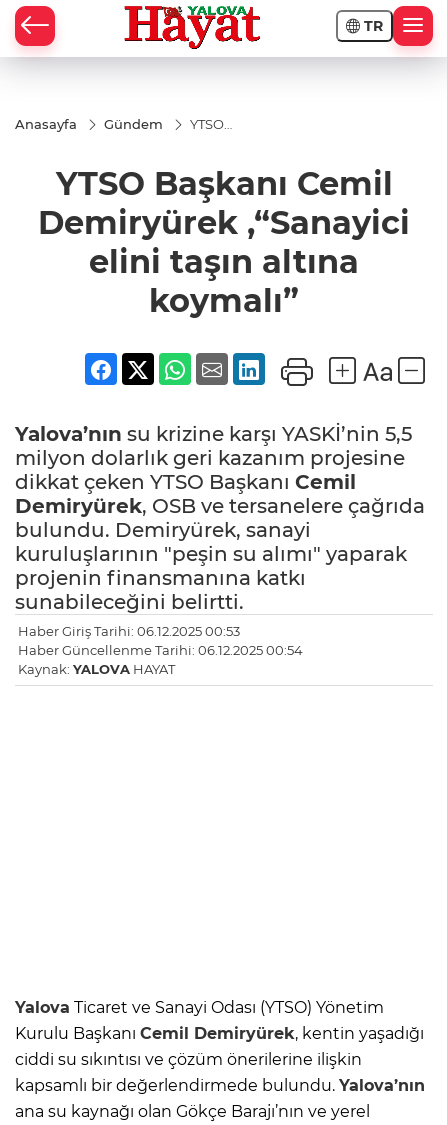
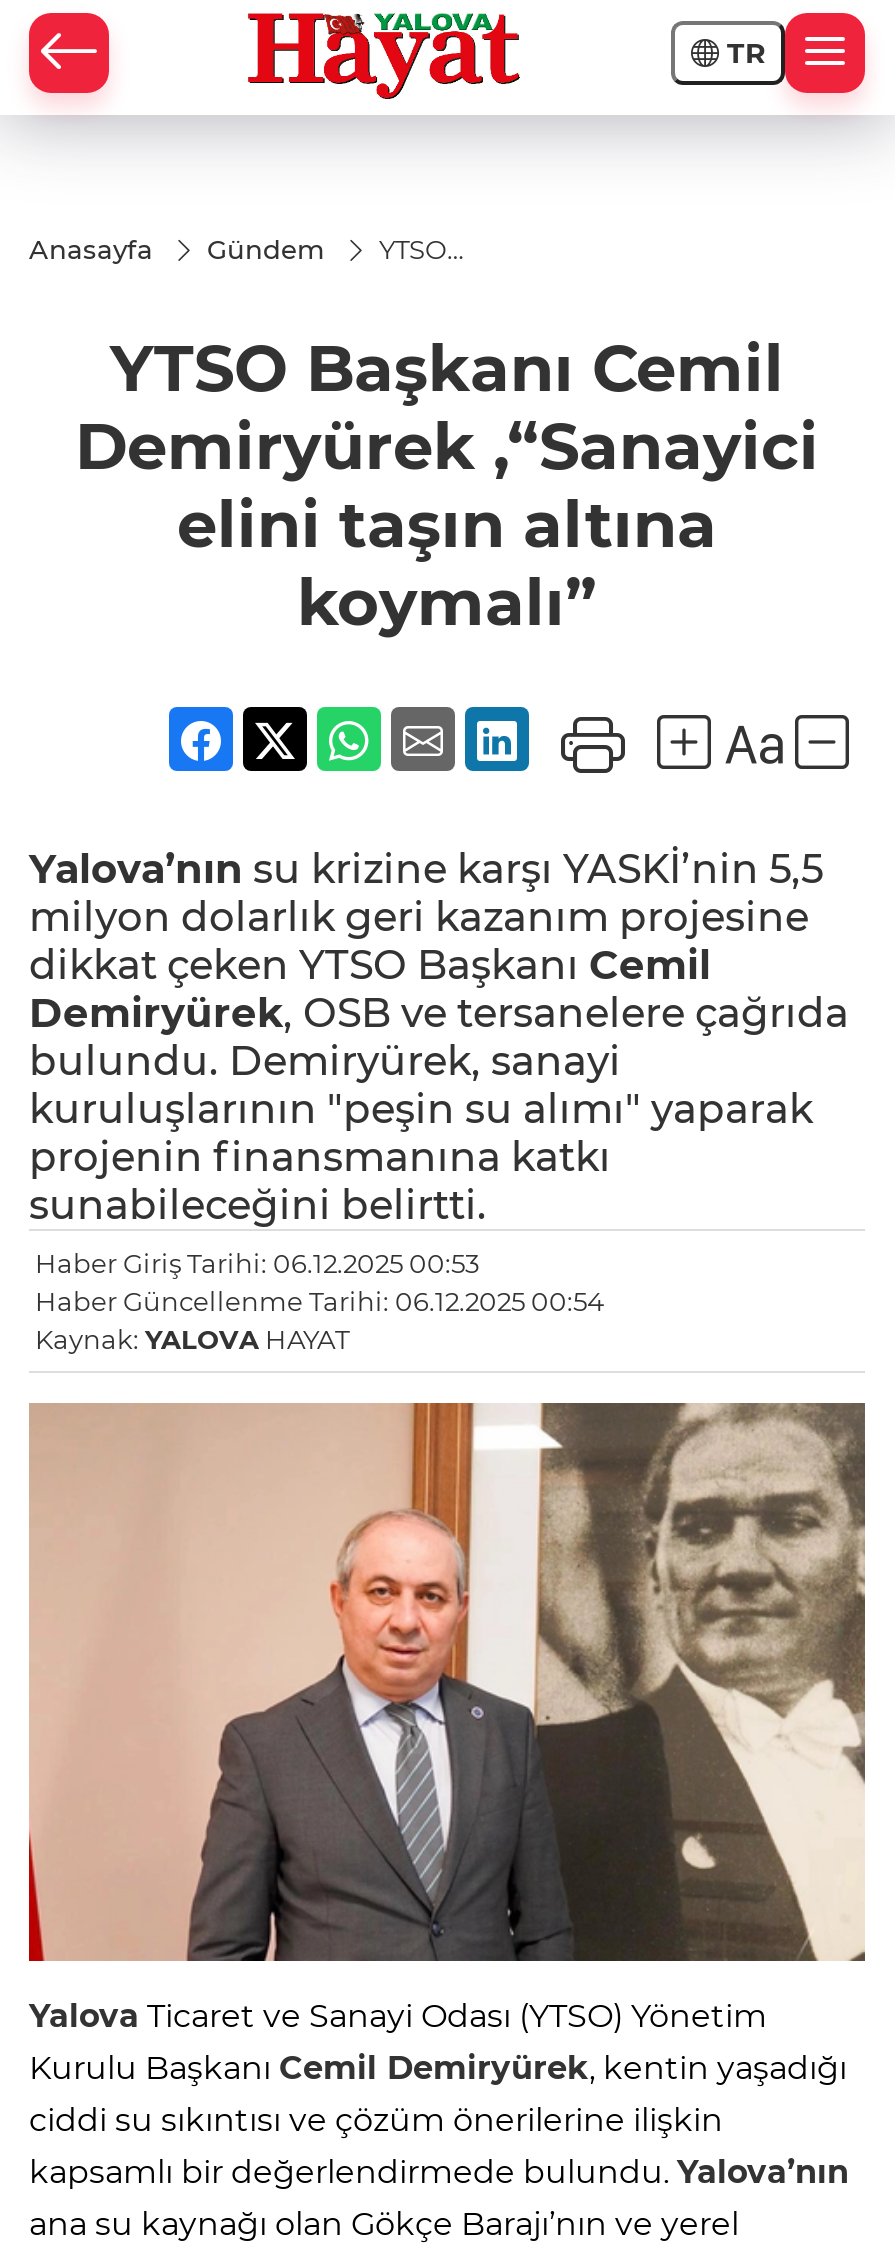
+ [image]
